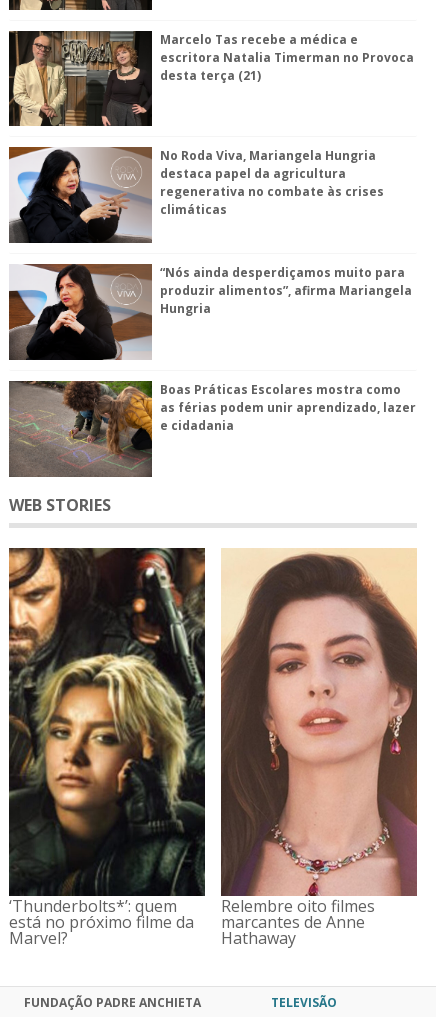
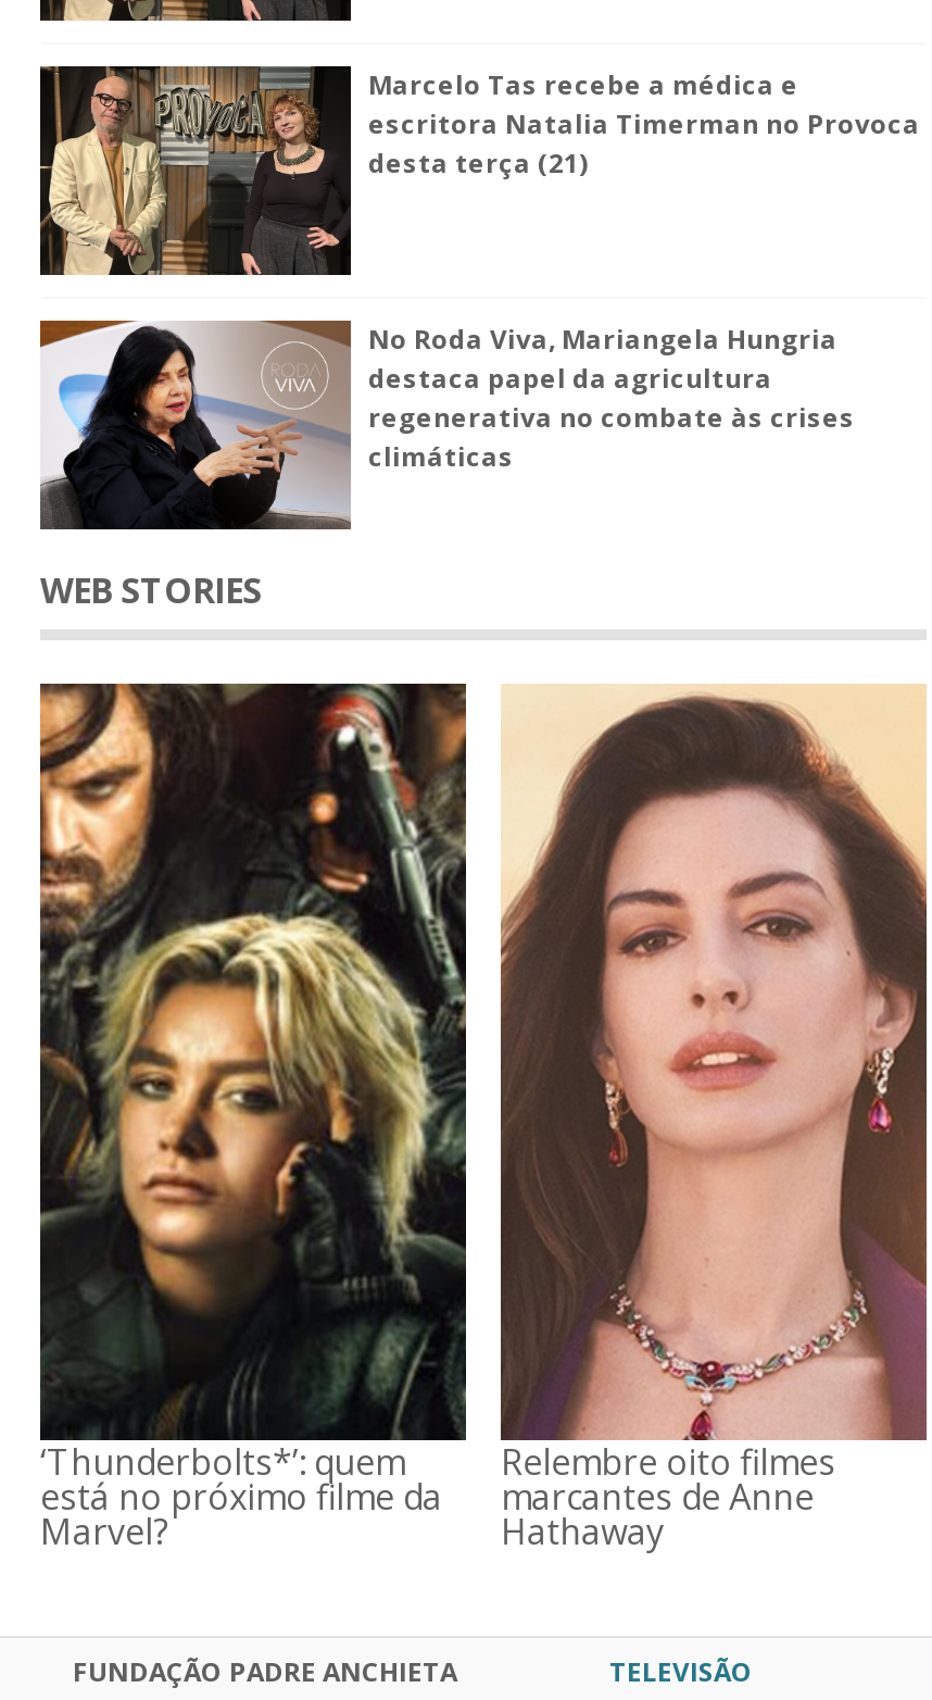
- [image]
- “Nós ainda desperdiçamos muito para
- produzir alimentos”, afirma Mariangela
- Hungria

- [image]
- Boas Práticas Escolares mostra como
- as férias podem unir aprendizado, lazer
- e cidadania
